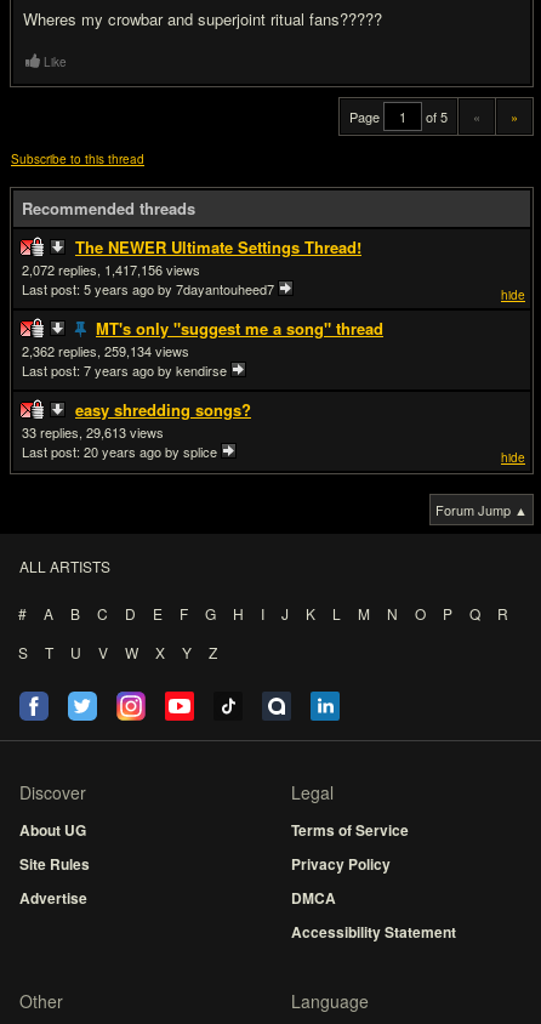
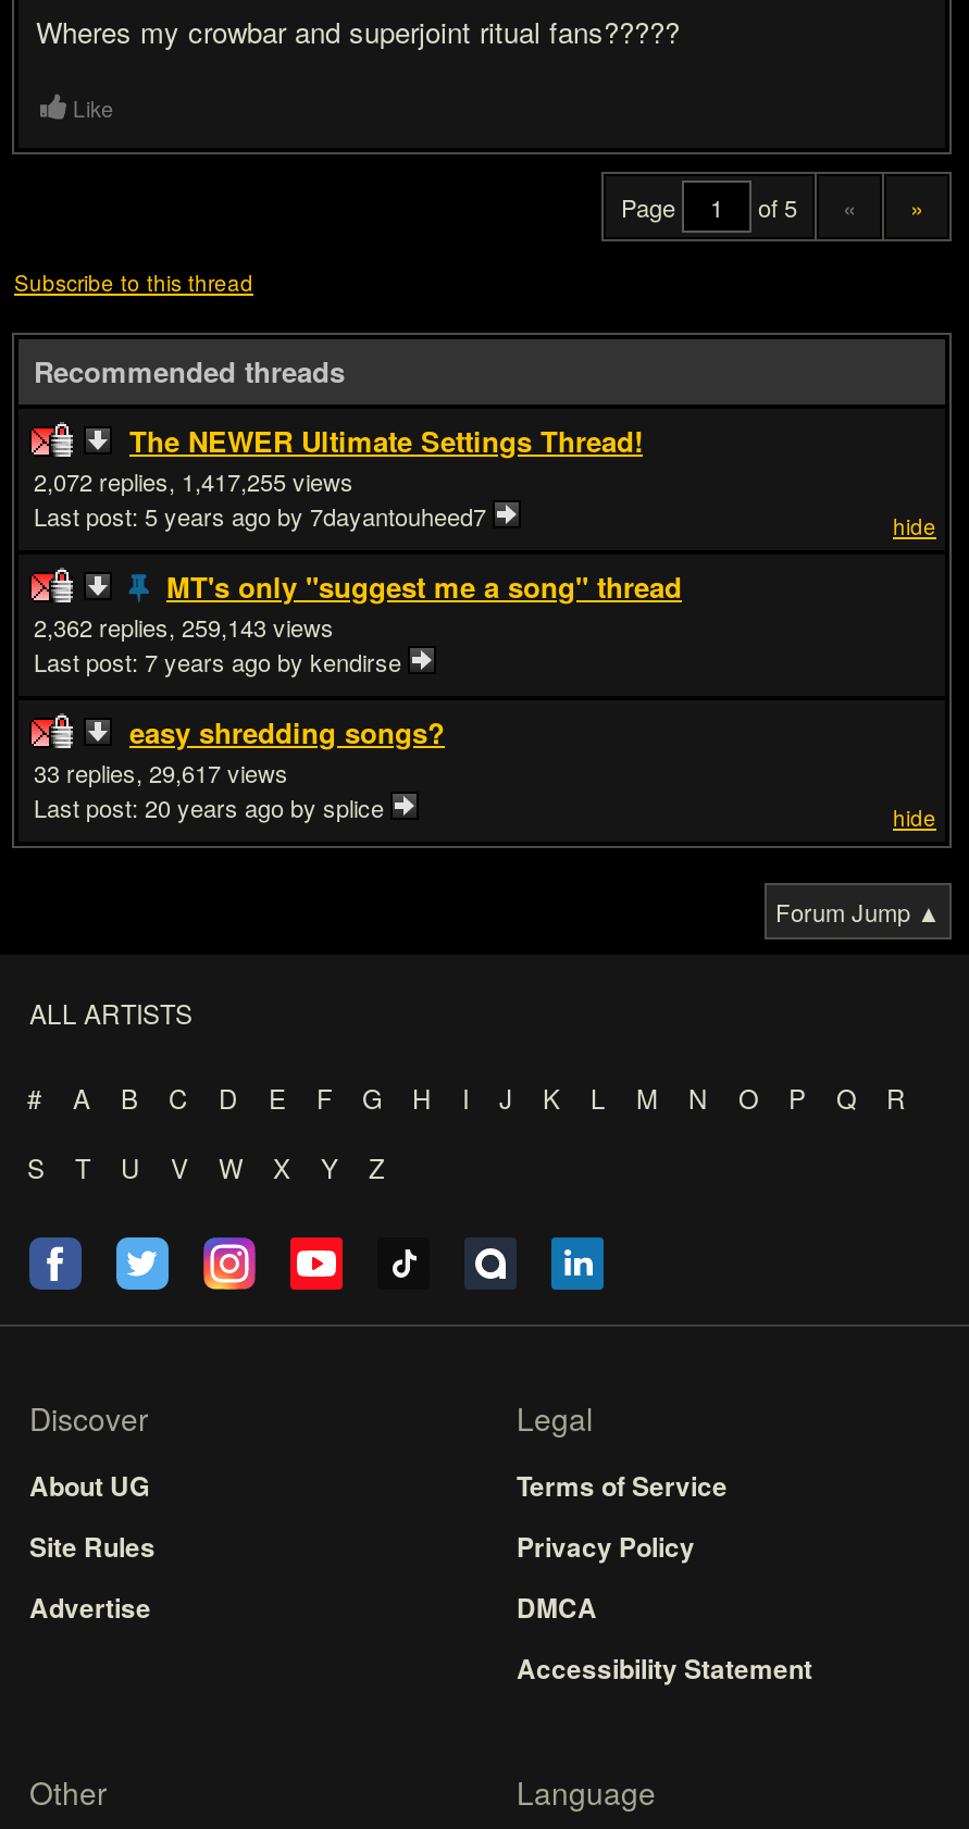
- 1,417,156
+ 1,417,255

- 259,134
+ 259,143

- 29,613
+ 29,617
